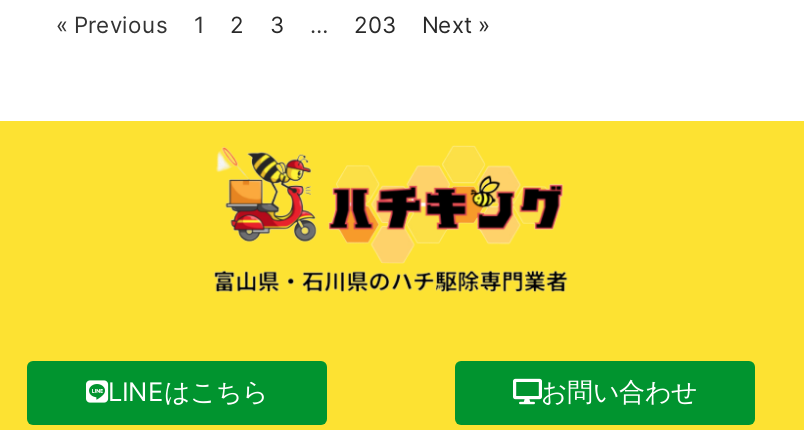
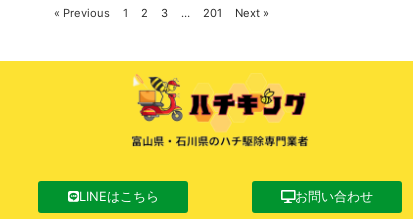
- 203
+ 201
